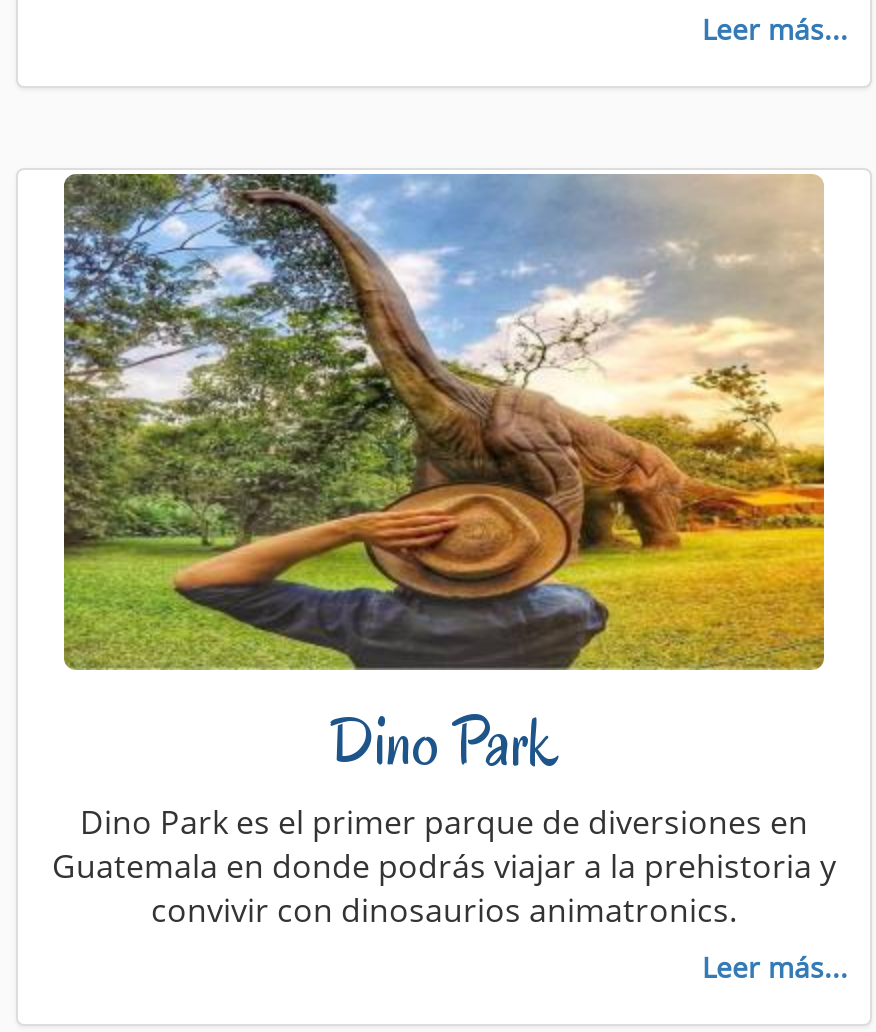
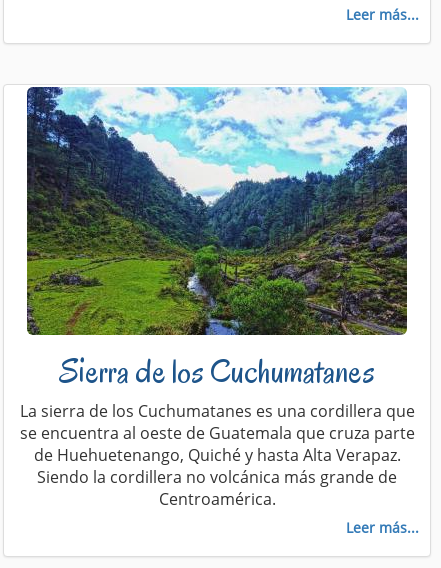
- [image]
- Dino Park
- Dino Park es el primer parque de diversiones en
- Guatemala en donde podrás viajar a la prehistoria y
- convivir con dinosaurios animatronics.
+ [image]
+ Sierra de los Cuchumatanes
+ La sierra de los Cuchumatanes es una cordillera que
+ se encuentra al oeste de Guatemala que cruza parte
+ de Huehuetenango, Quiché y hasta Alta Verapaz.
+ Siendo la cordillera no volcánica más grande de
+ Centroamérica.
